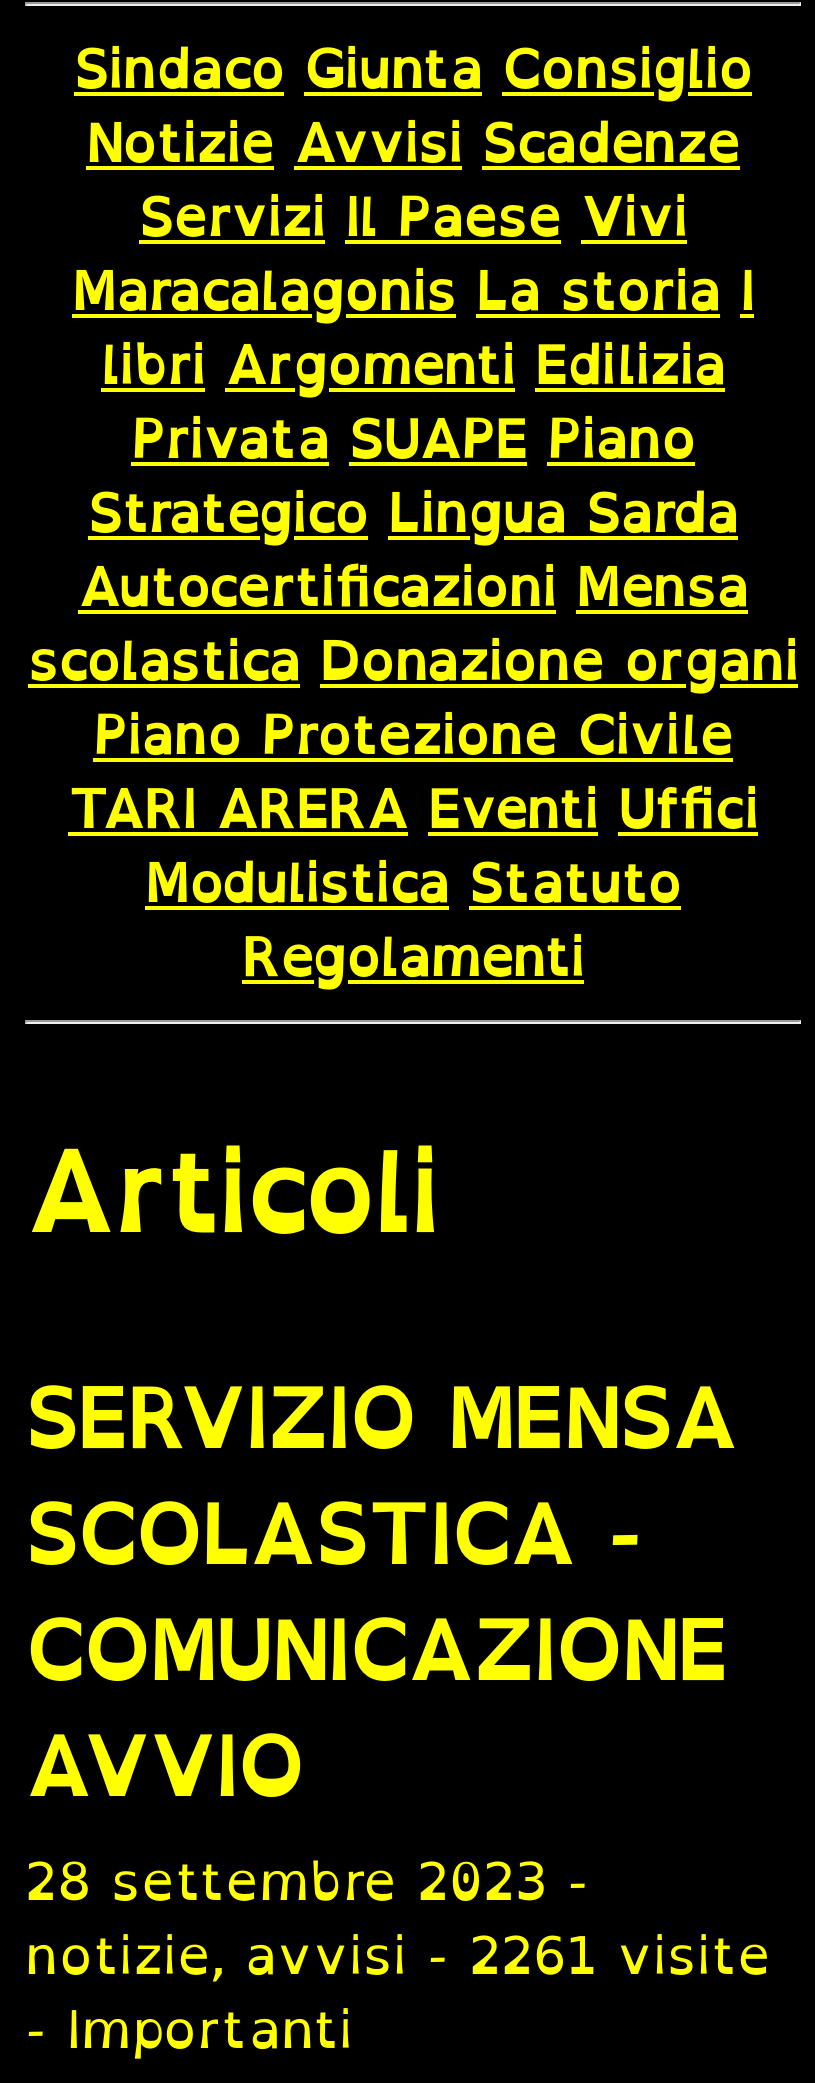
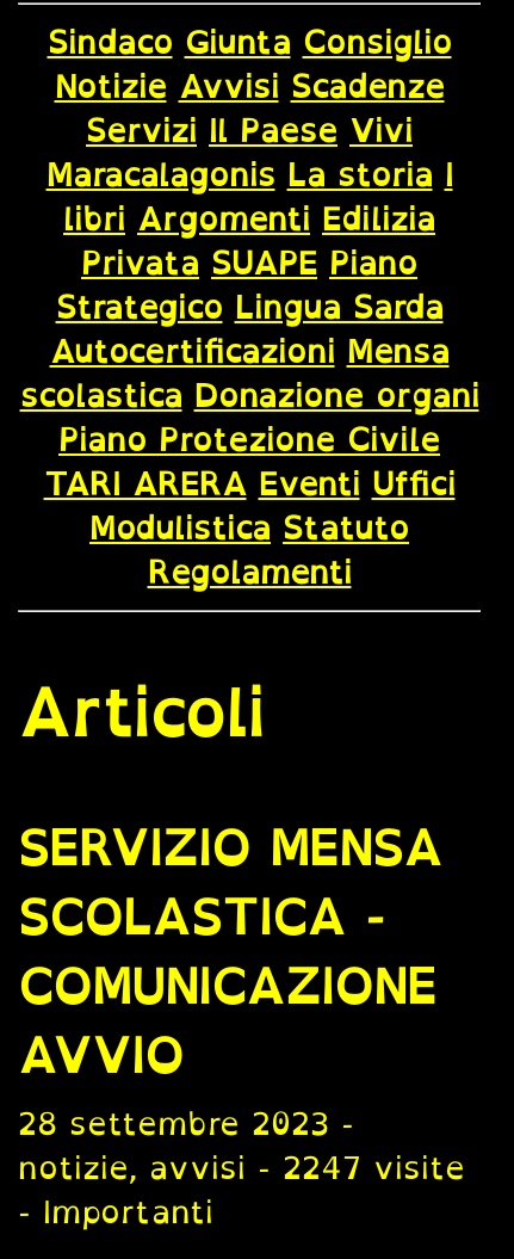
- notizie, avvisi - 2261 visite
+ notizie, avvisi - 2247 visite
